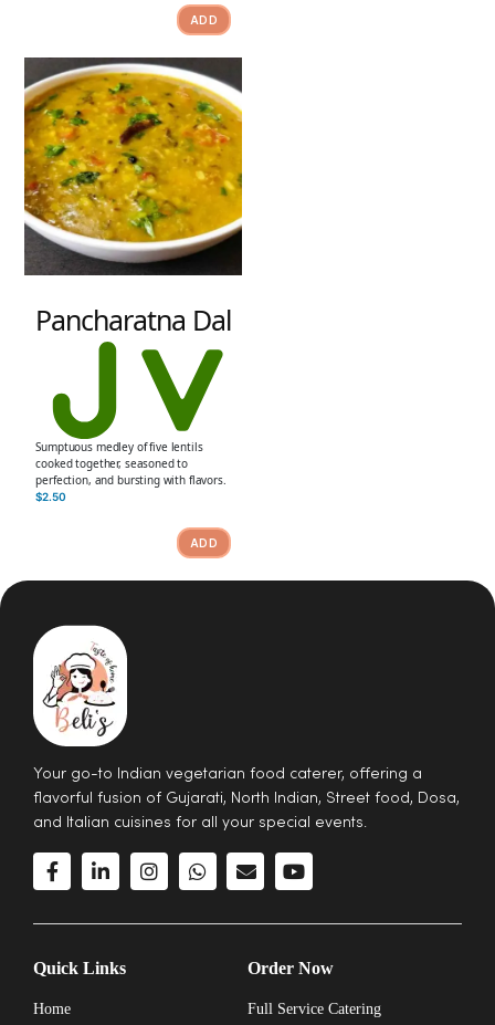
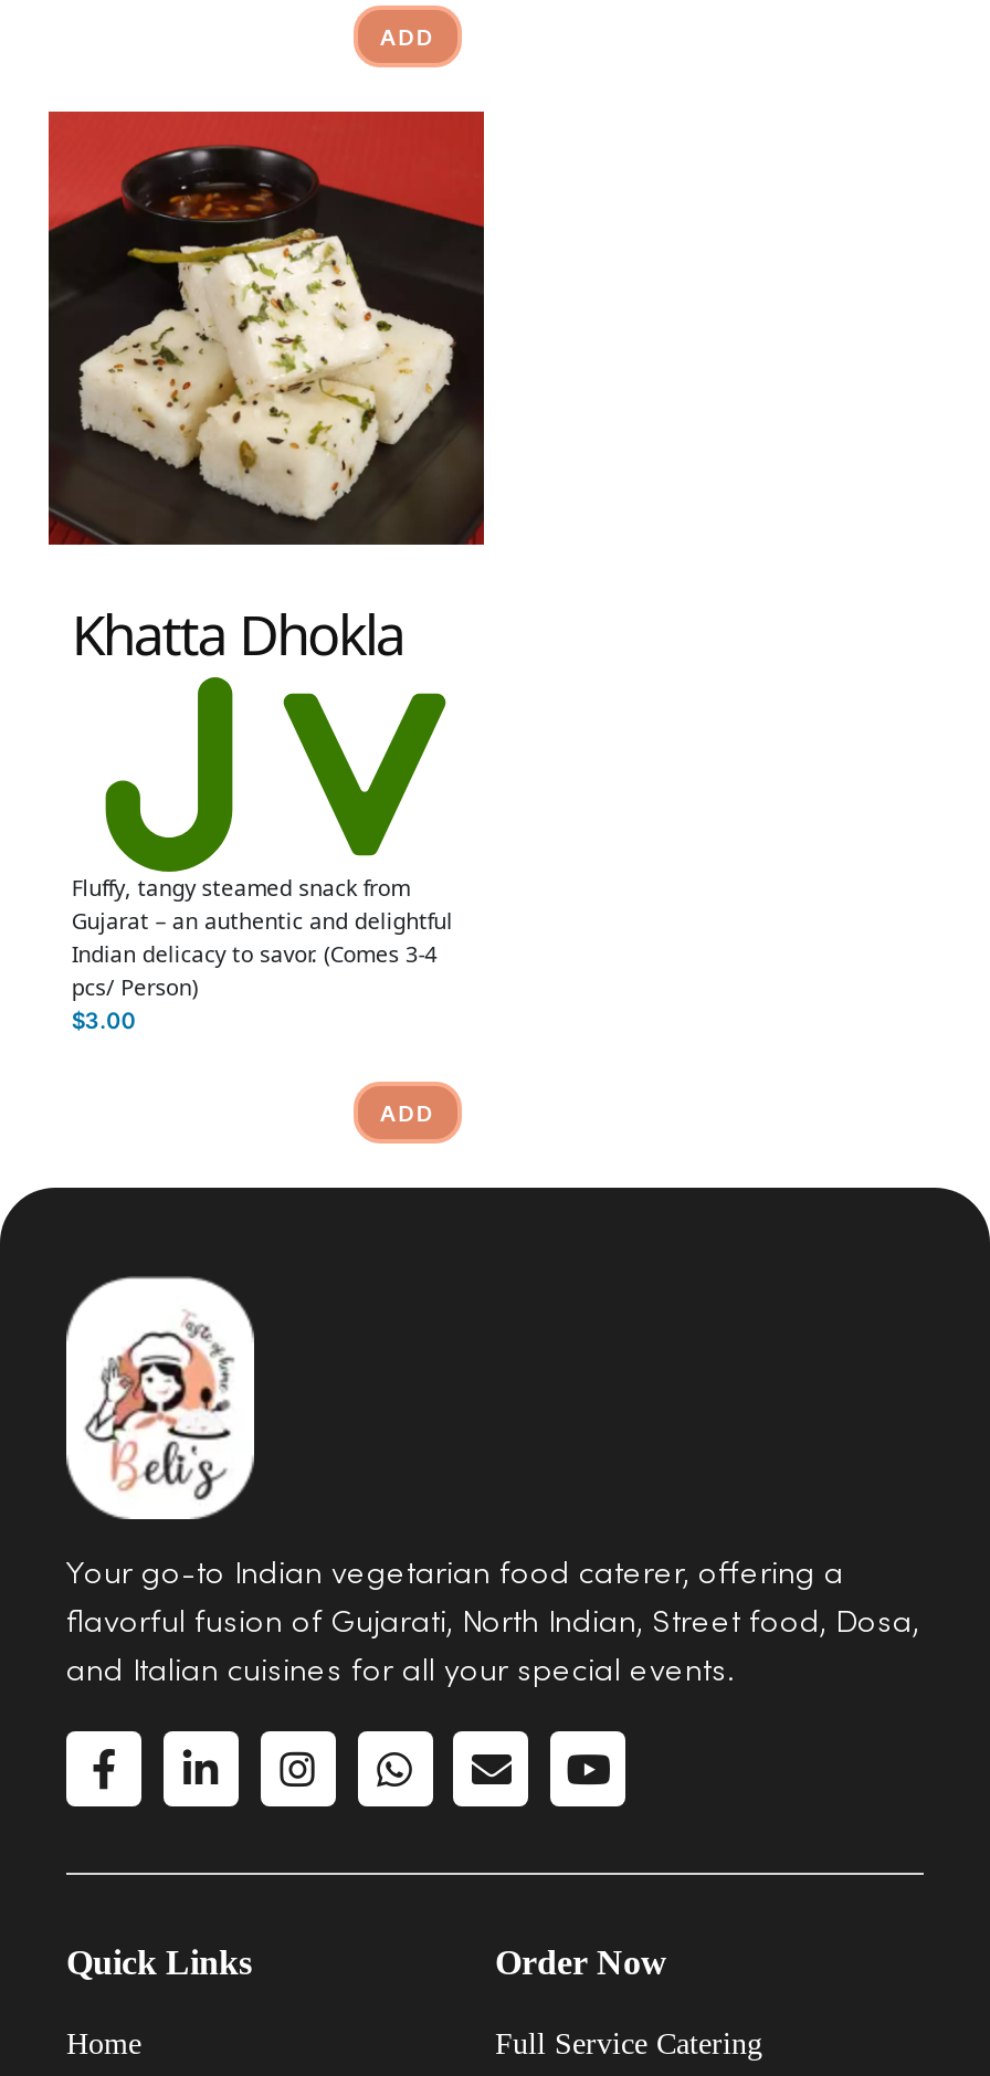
- [image]
- Pancharatna Dal
+ [image]
+ Khatta Dhokla

- Sumptuous medley of five lentils
- cooked together, seasoned to
- perfection, and bursting with flavors.
- $2.50
+ Fluffy, tangy steamed snack from
+ Gujarat – an authentic and delightful
+ Indian delicacy to savor. (Comes 3-4
+ pcs/ Person)
+ $3.00
